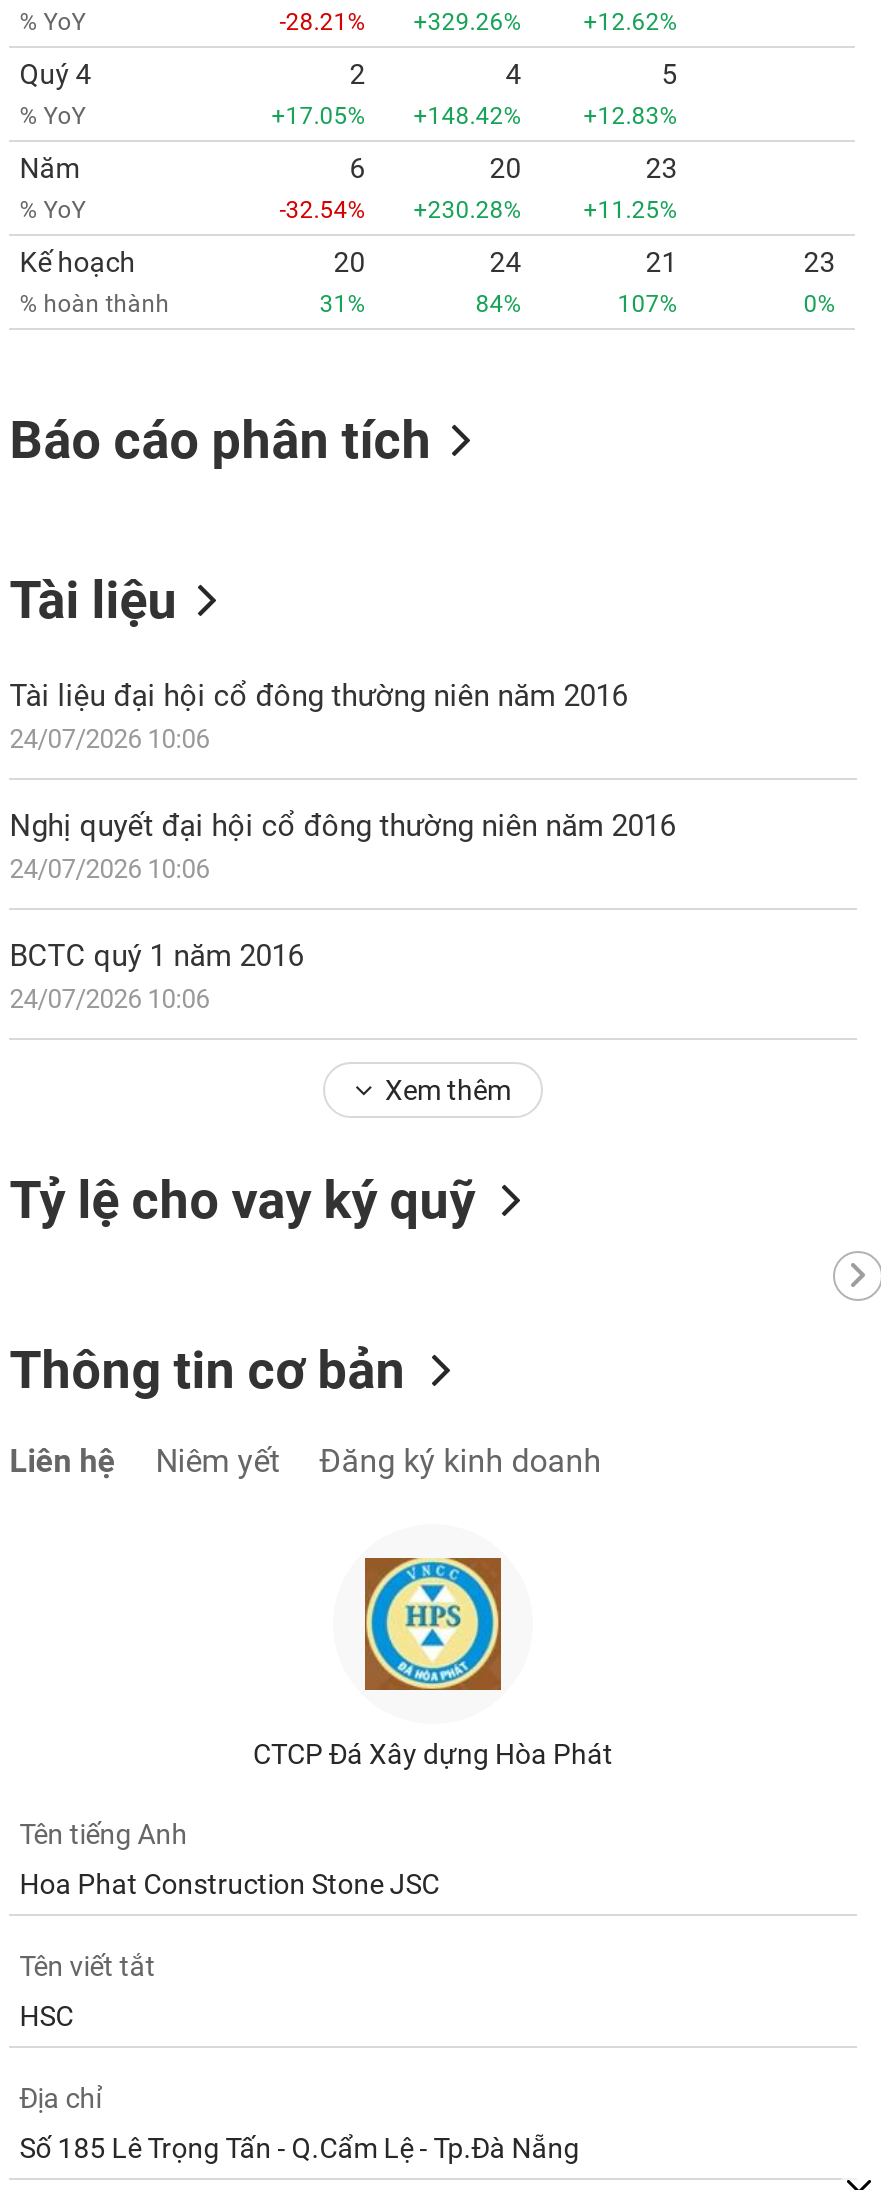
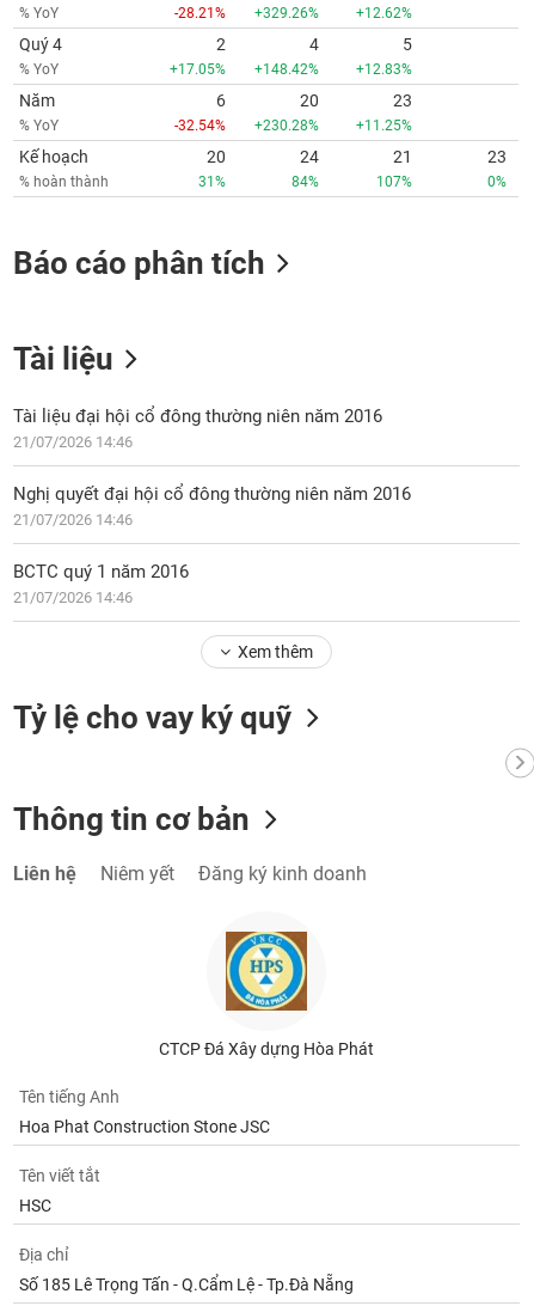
- 24/07/2026 10:06
+ 21/07/2026 14:46

- 24/07/2026 10:06
+ 21/07/2026 14:46

- 24/07/2026 10:06
+ 21/07/2026 14:46
